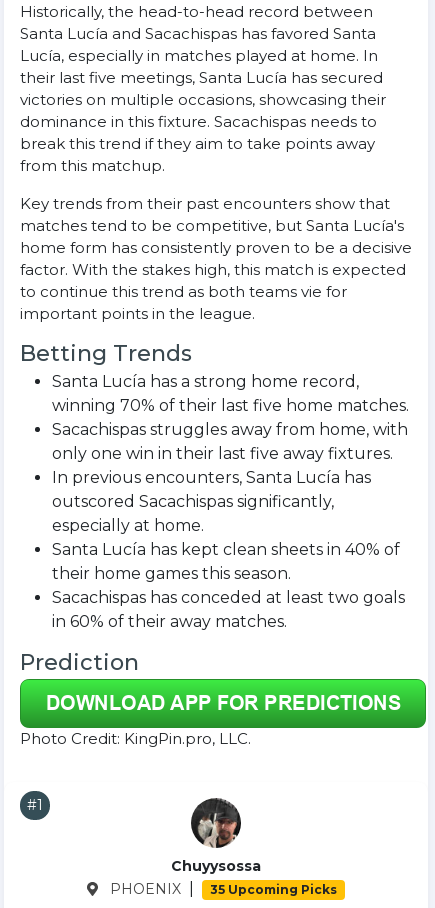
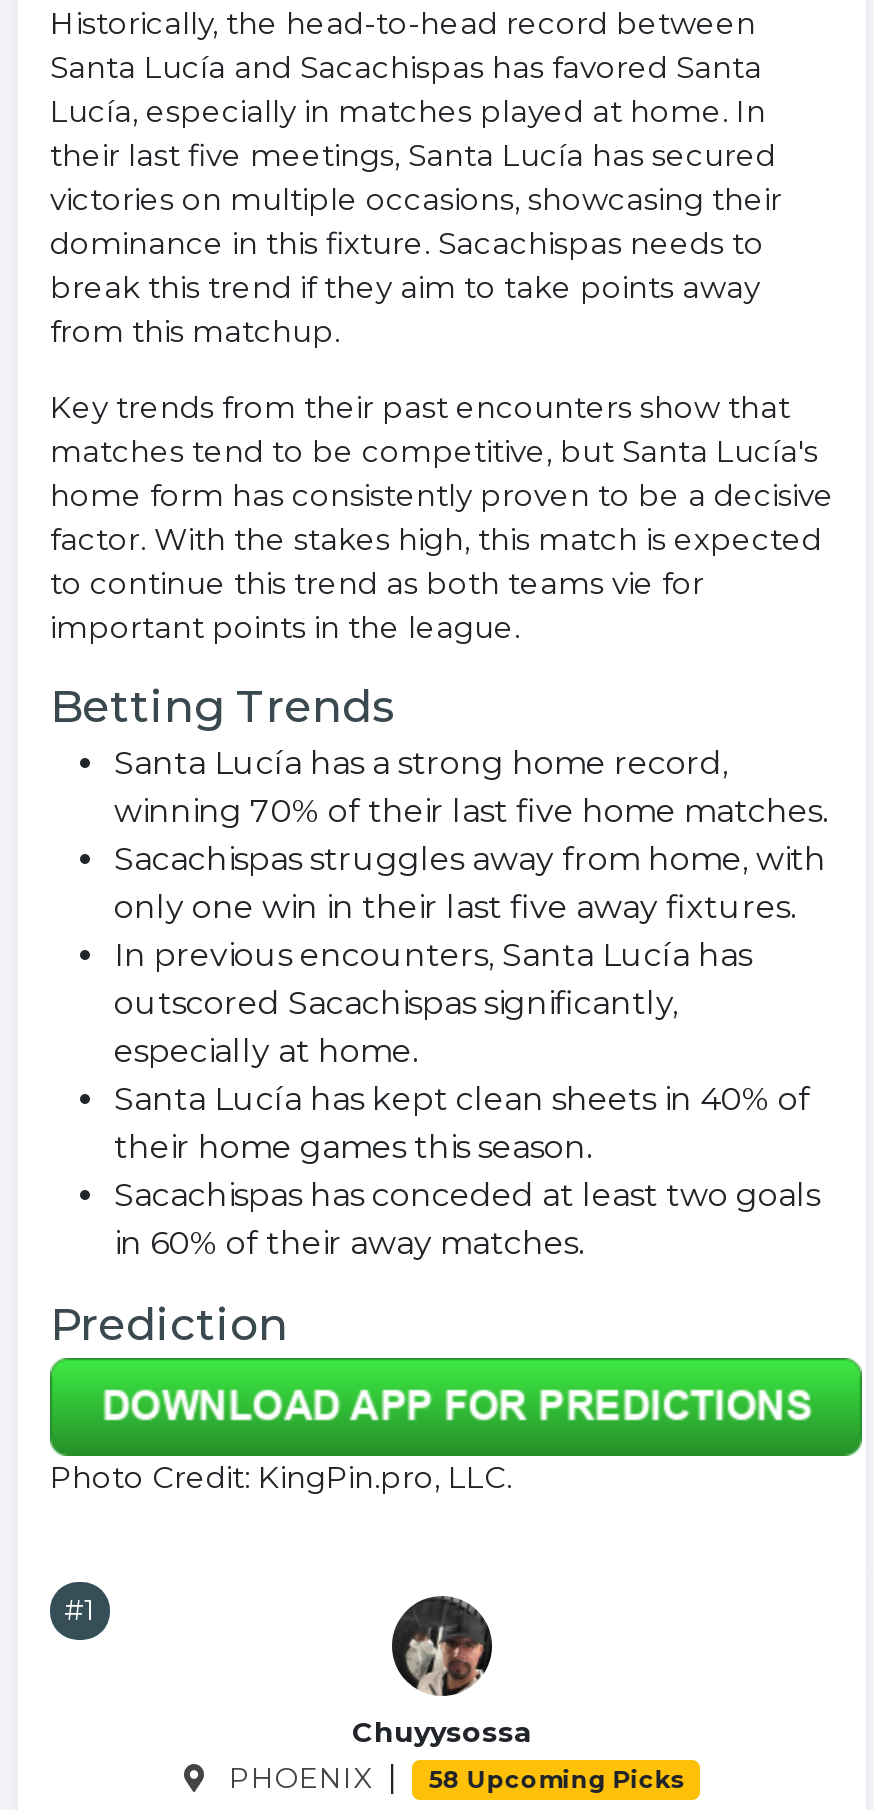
- 35 Upcoming Picks
+ 58 Upcoming Picks
